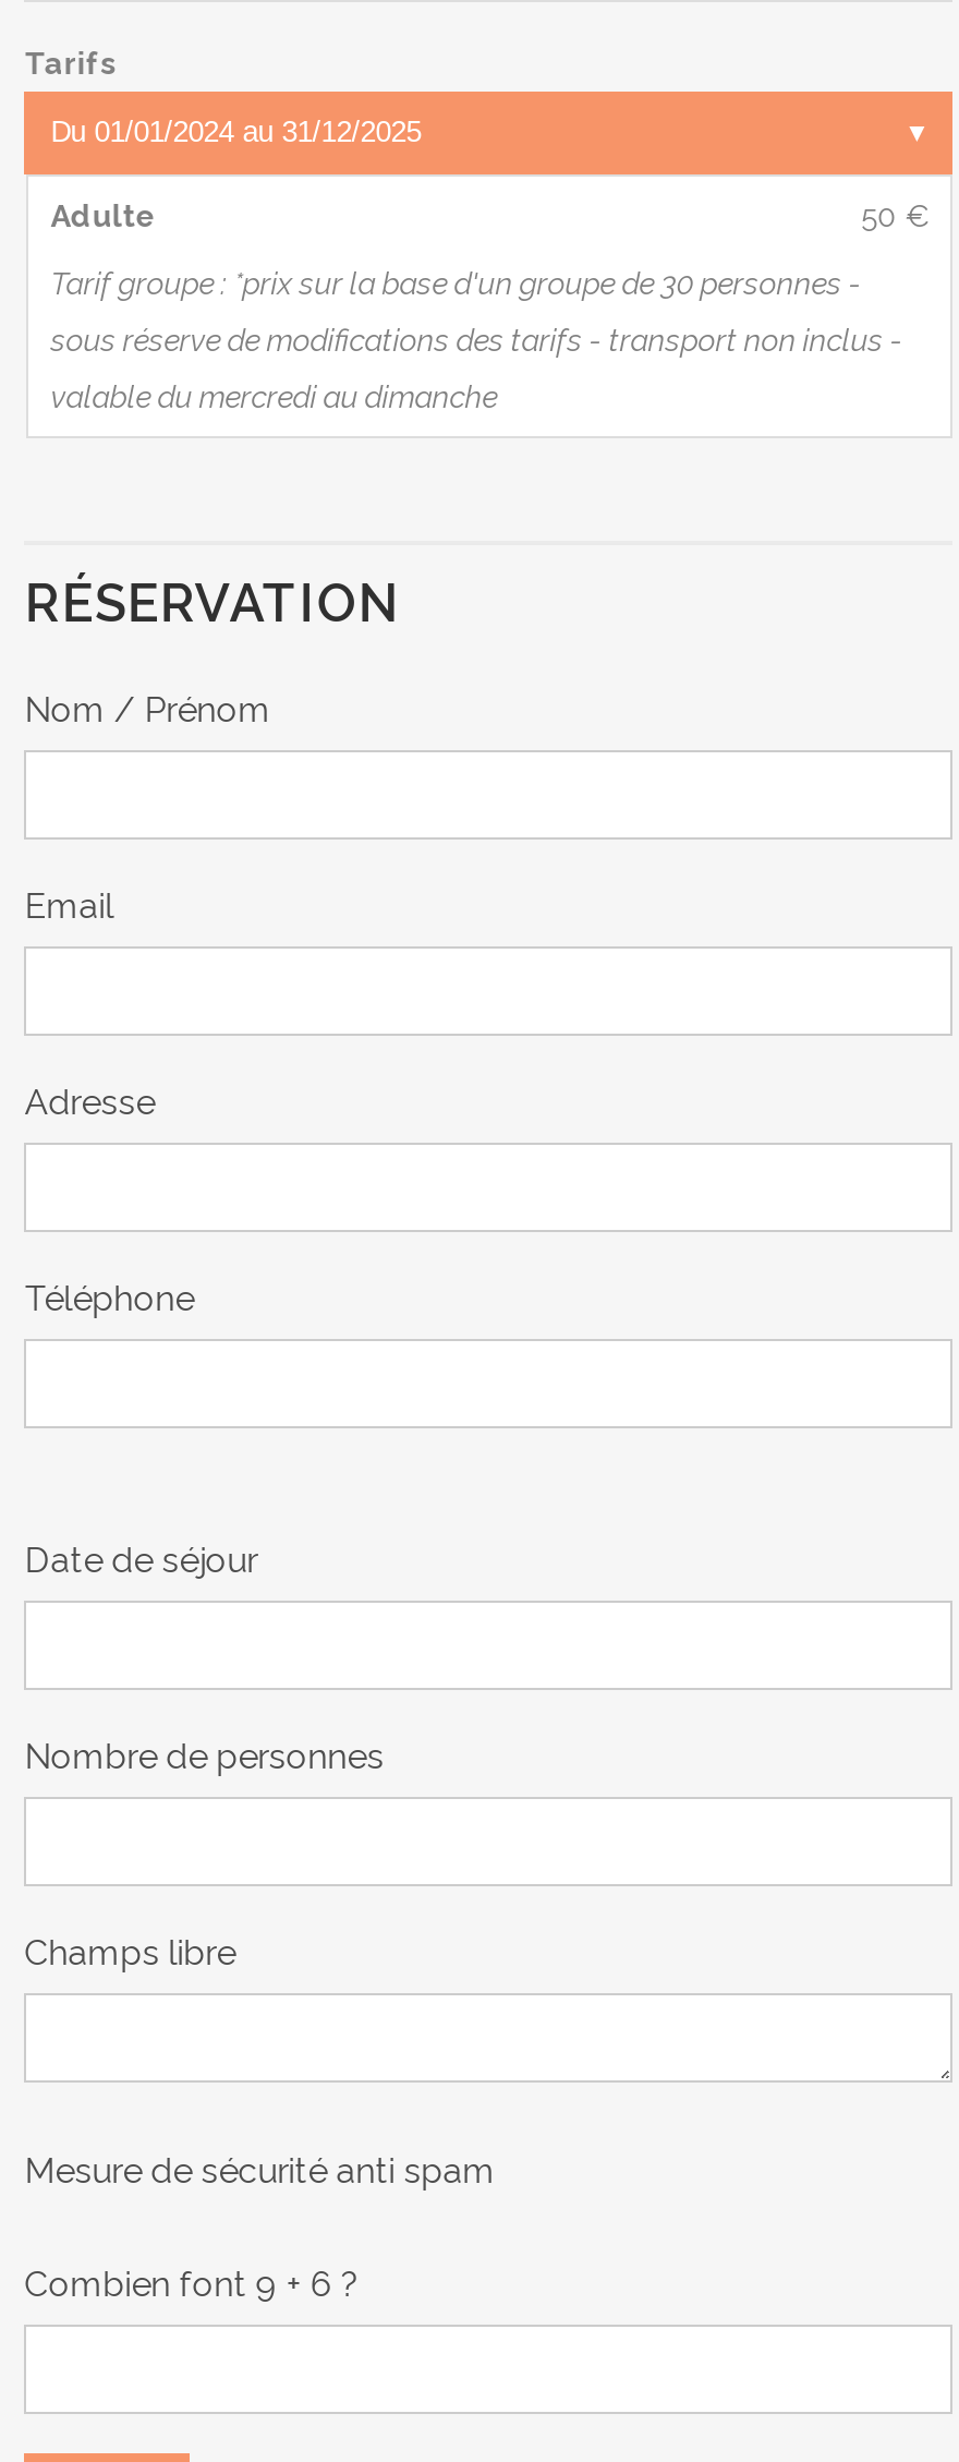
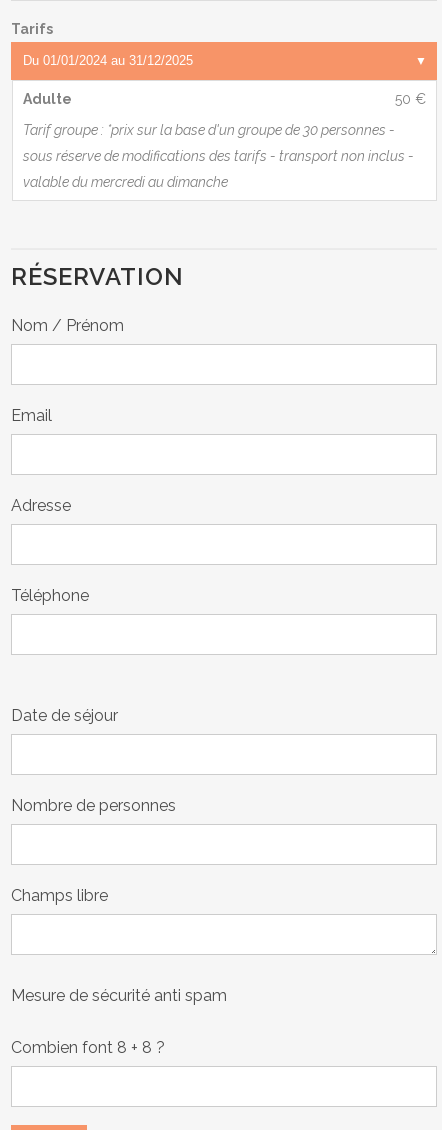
- Combien font 9 + 6?
+ Combien font 8 + 8?
